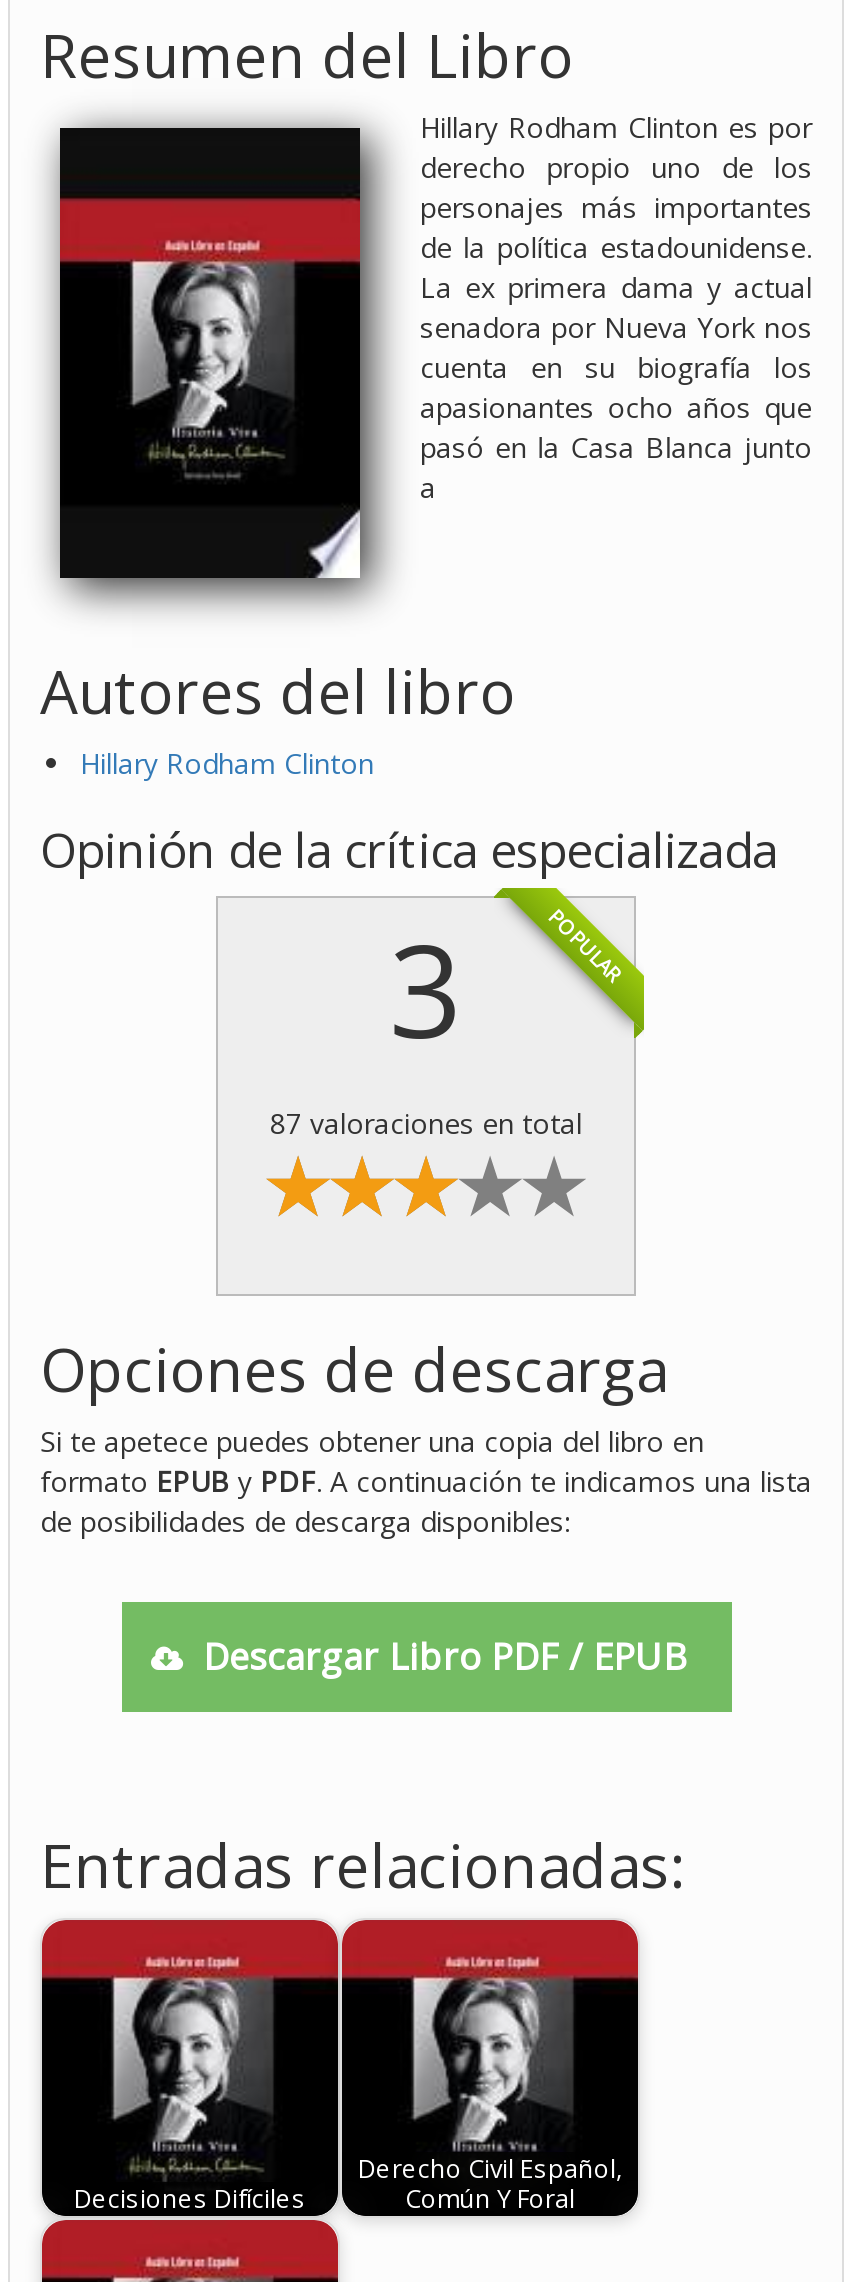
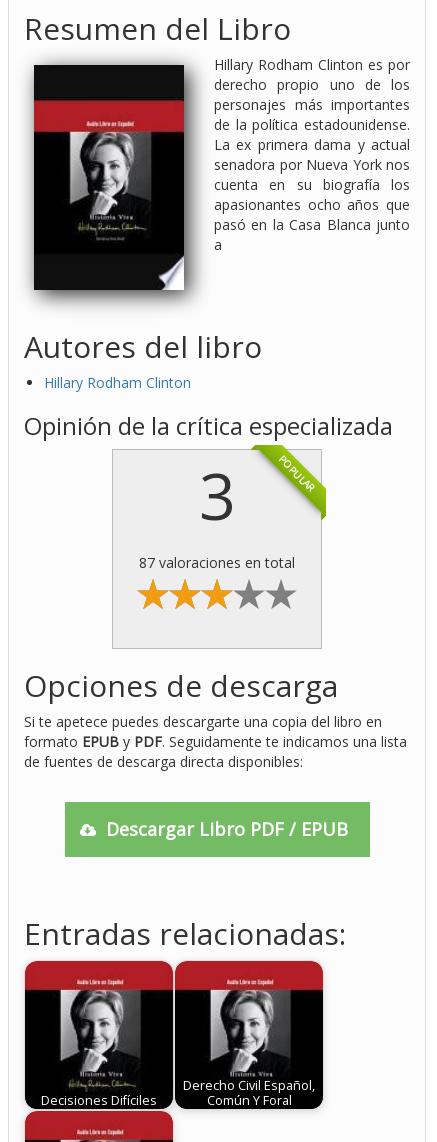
- Si te apetece puedes obtener una copia del libro en
- formato EPUB y PDF. A continuación te indicamos una lista
- de posibilidades de descarga disponibles:
+ Si te apetece puedes descargarte una copia del libro en
+ formato EPUB y PDF. Seguidamente te indicamos una lista
+ de fuentes de descarga directa disponibles:
